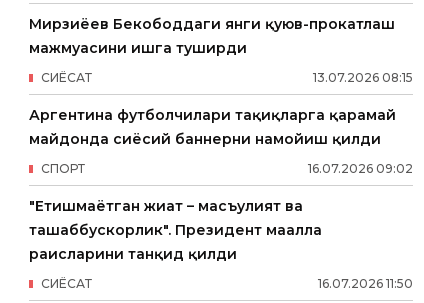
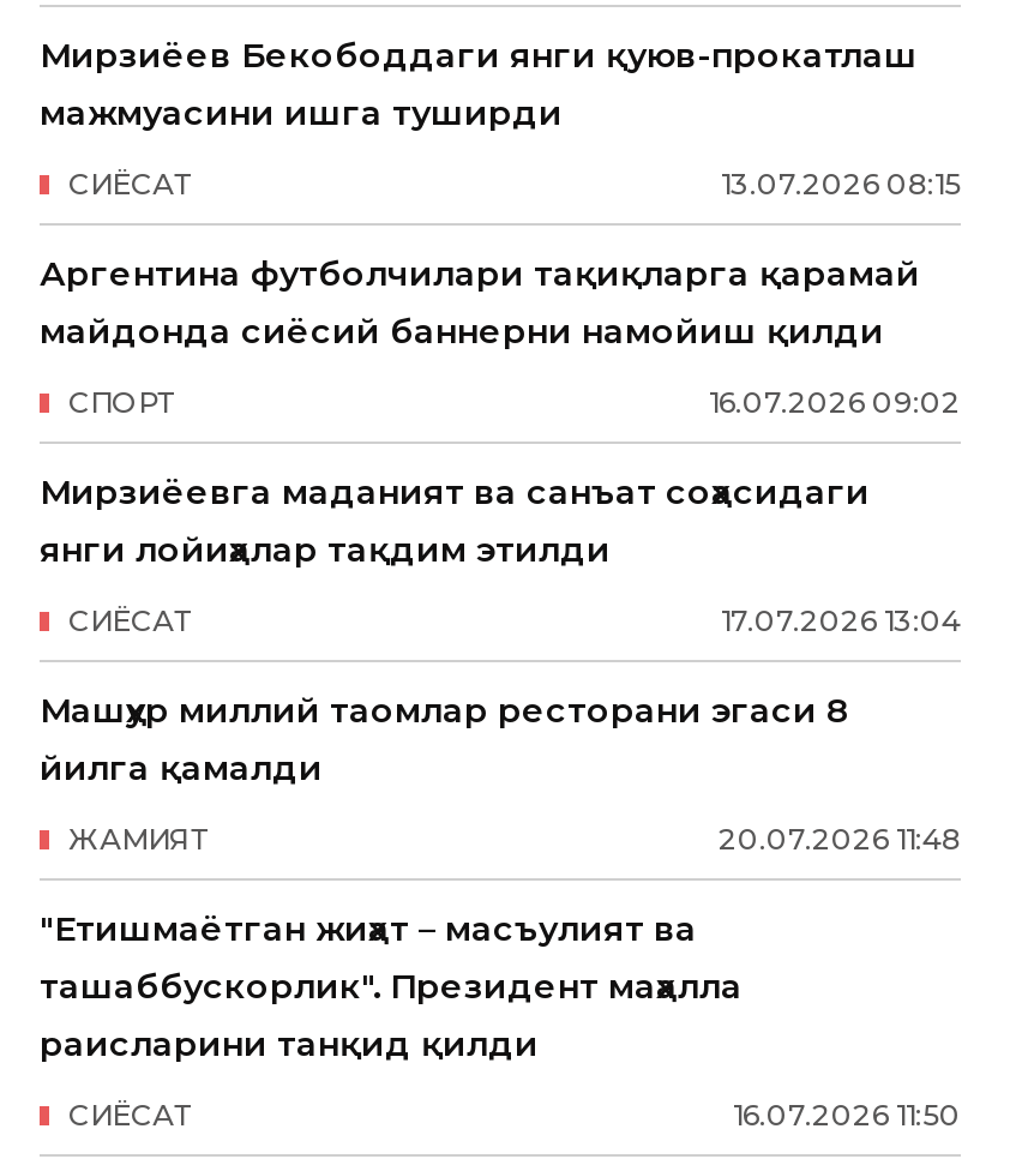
+ Мирзиёевга маданият ва санъат соҳасидаги
+ янги лойиҳалар тақдим этилди
+ 17.07.2026 13:04
+ СИËСАТ
+ Машҳур миллий таомлар ресторани эгаси 8
+ йилга қамалди
+ 20.07.2026 11:48
+ ЖАМИЯТ
